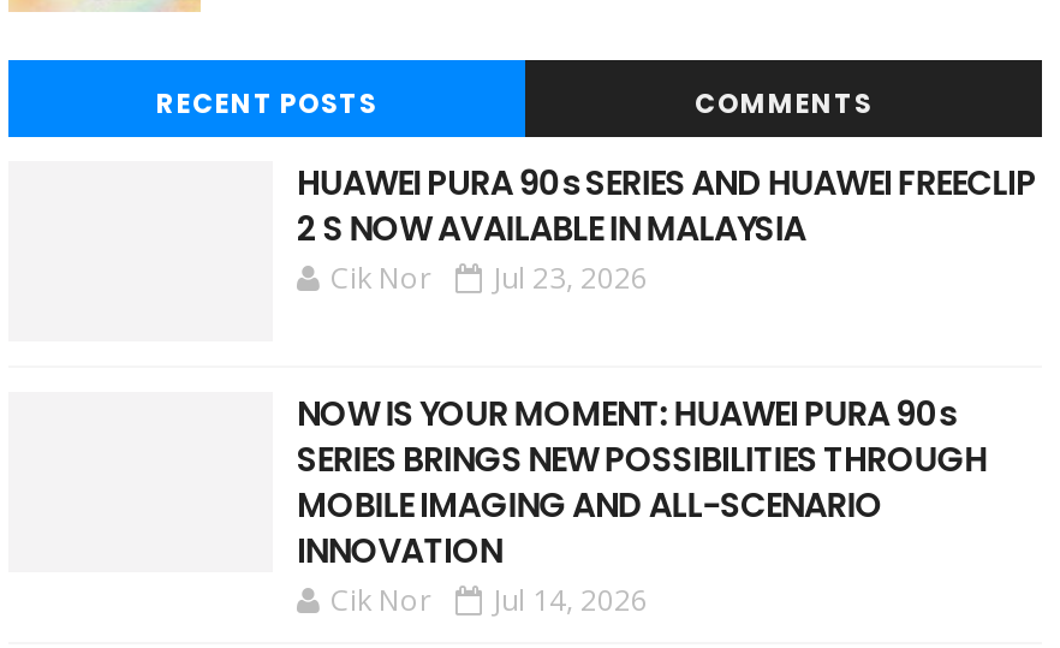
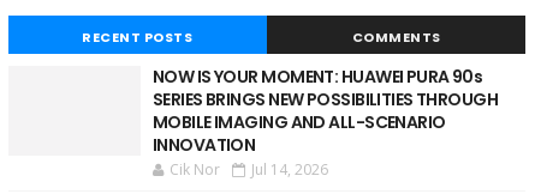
- HUAWEI PURA 90s SERIES AND HUAWEI FREECLIP
- 2 S NOW AVAILABLE IN MALAYSIA
- Cik Nor
- Jul 23, 2026
